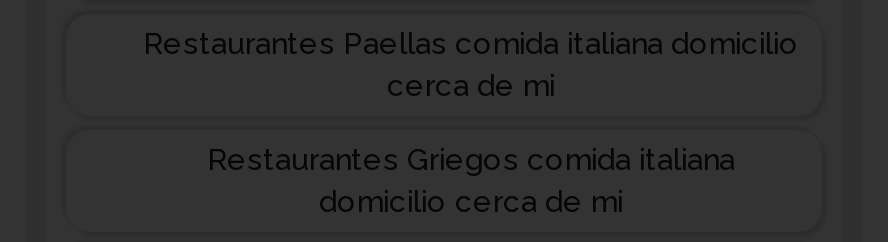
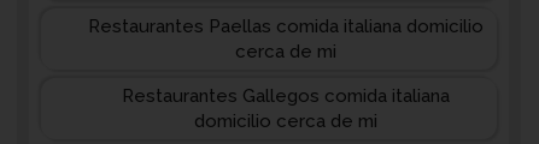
- Restaurantes Griegos comida italiana
+ Restaurantes Gallegos comida italiana
